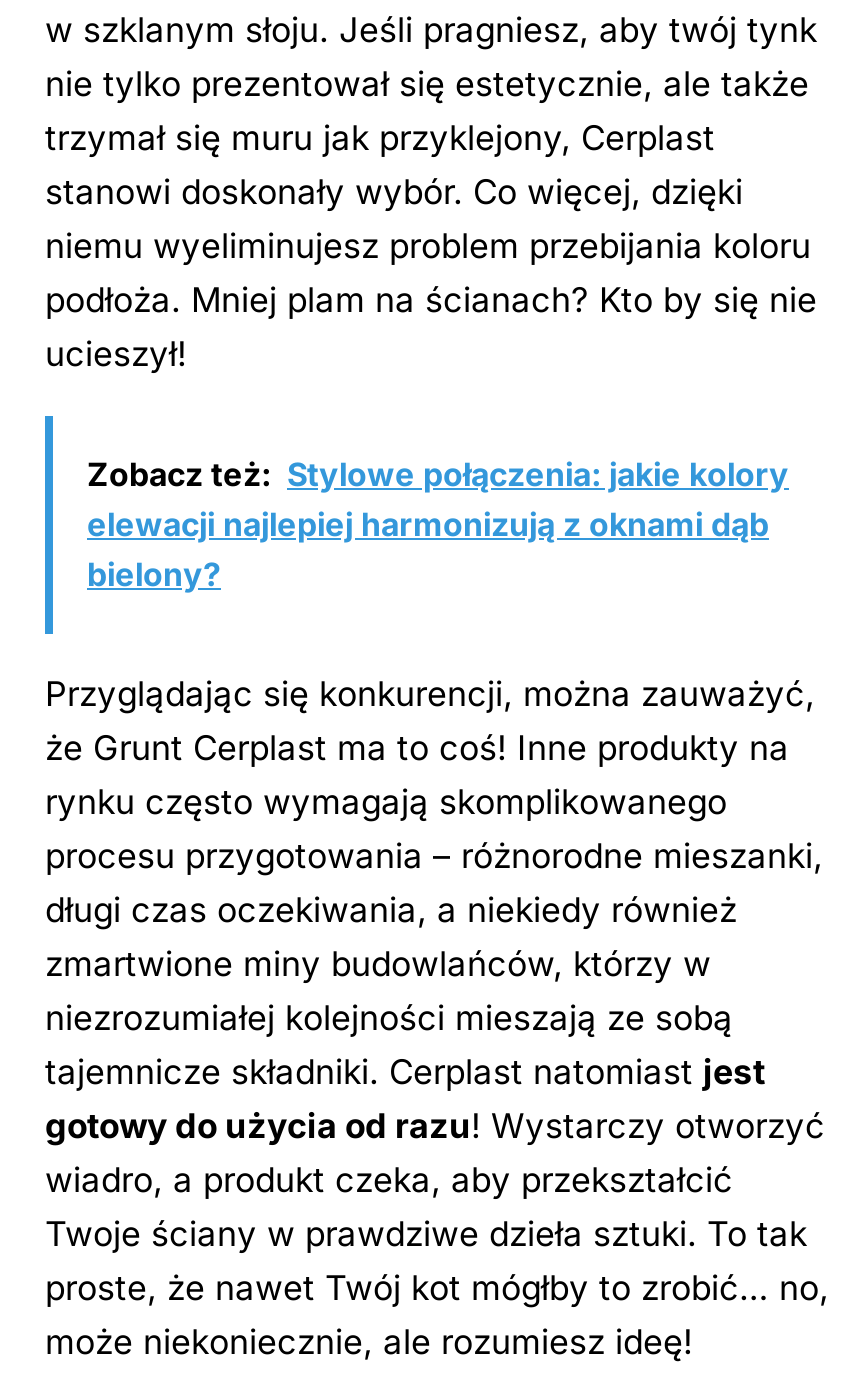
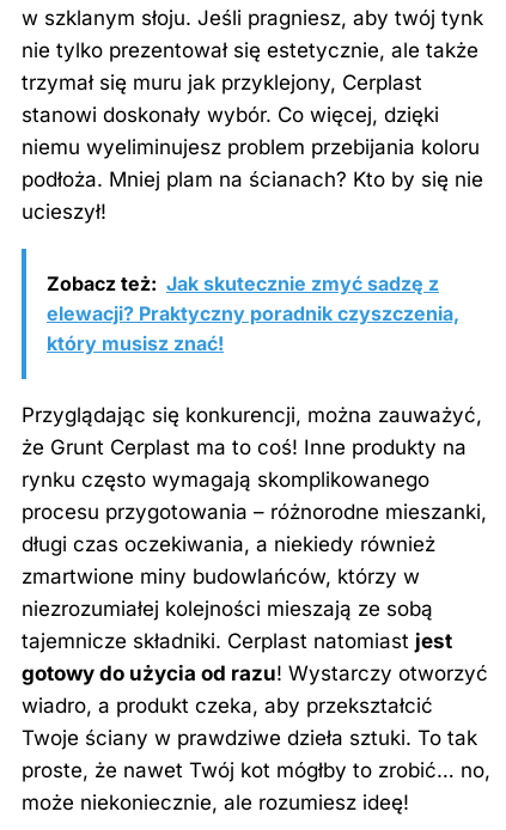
- Zobacz też: Stylowe połączenia: jakie kolory
- elewacji najlepiej harmonizują z oknami dąb
- bielony?
+ Zobacz też: Jak skutecznie zmyć sadzę z
+ elewacji? Praktyczny poradnik czyszczenia,
+ który musisz znać!
